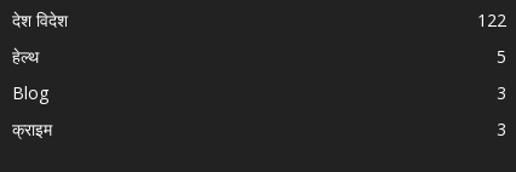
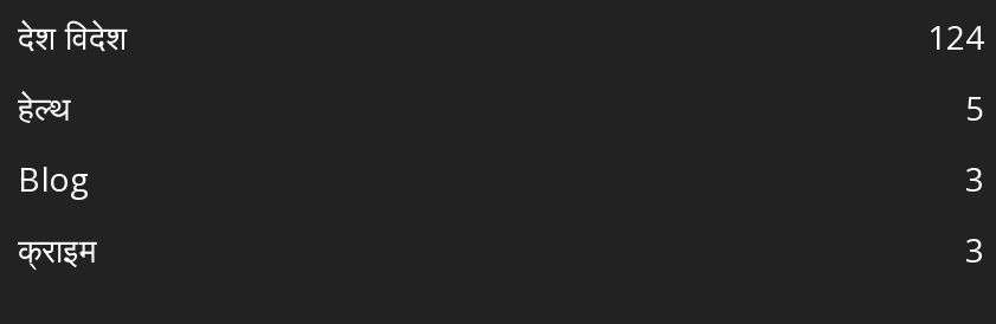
- 122
+ 124
